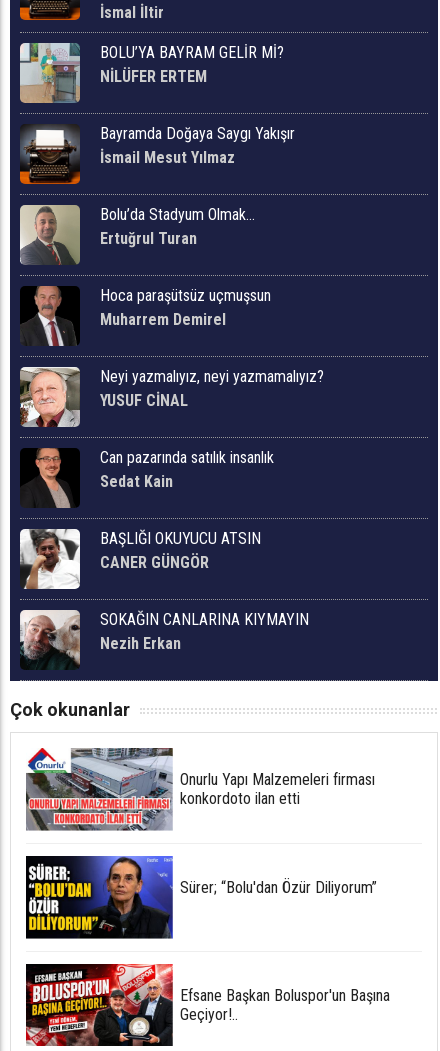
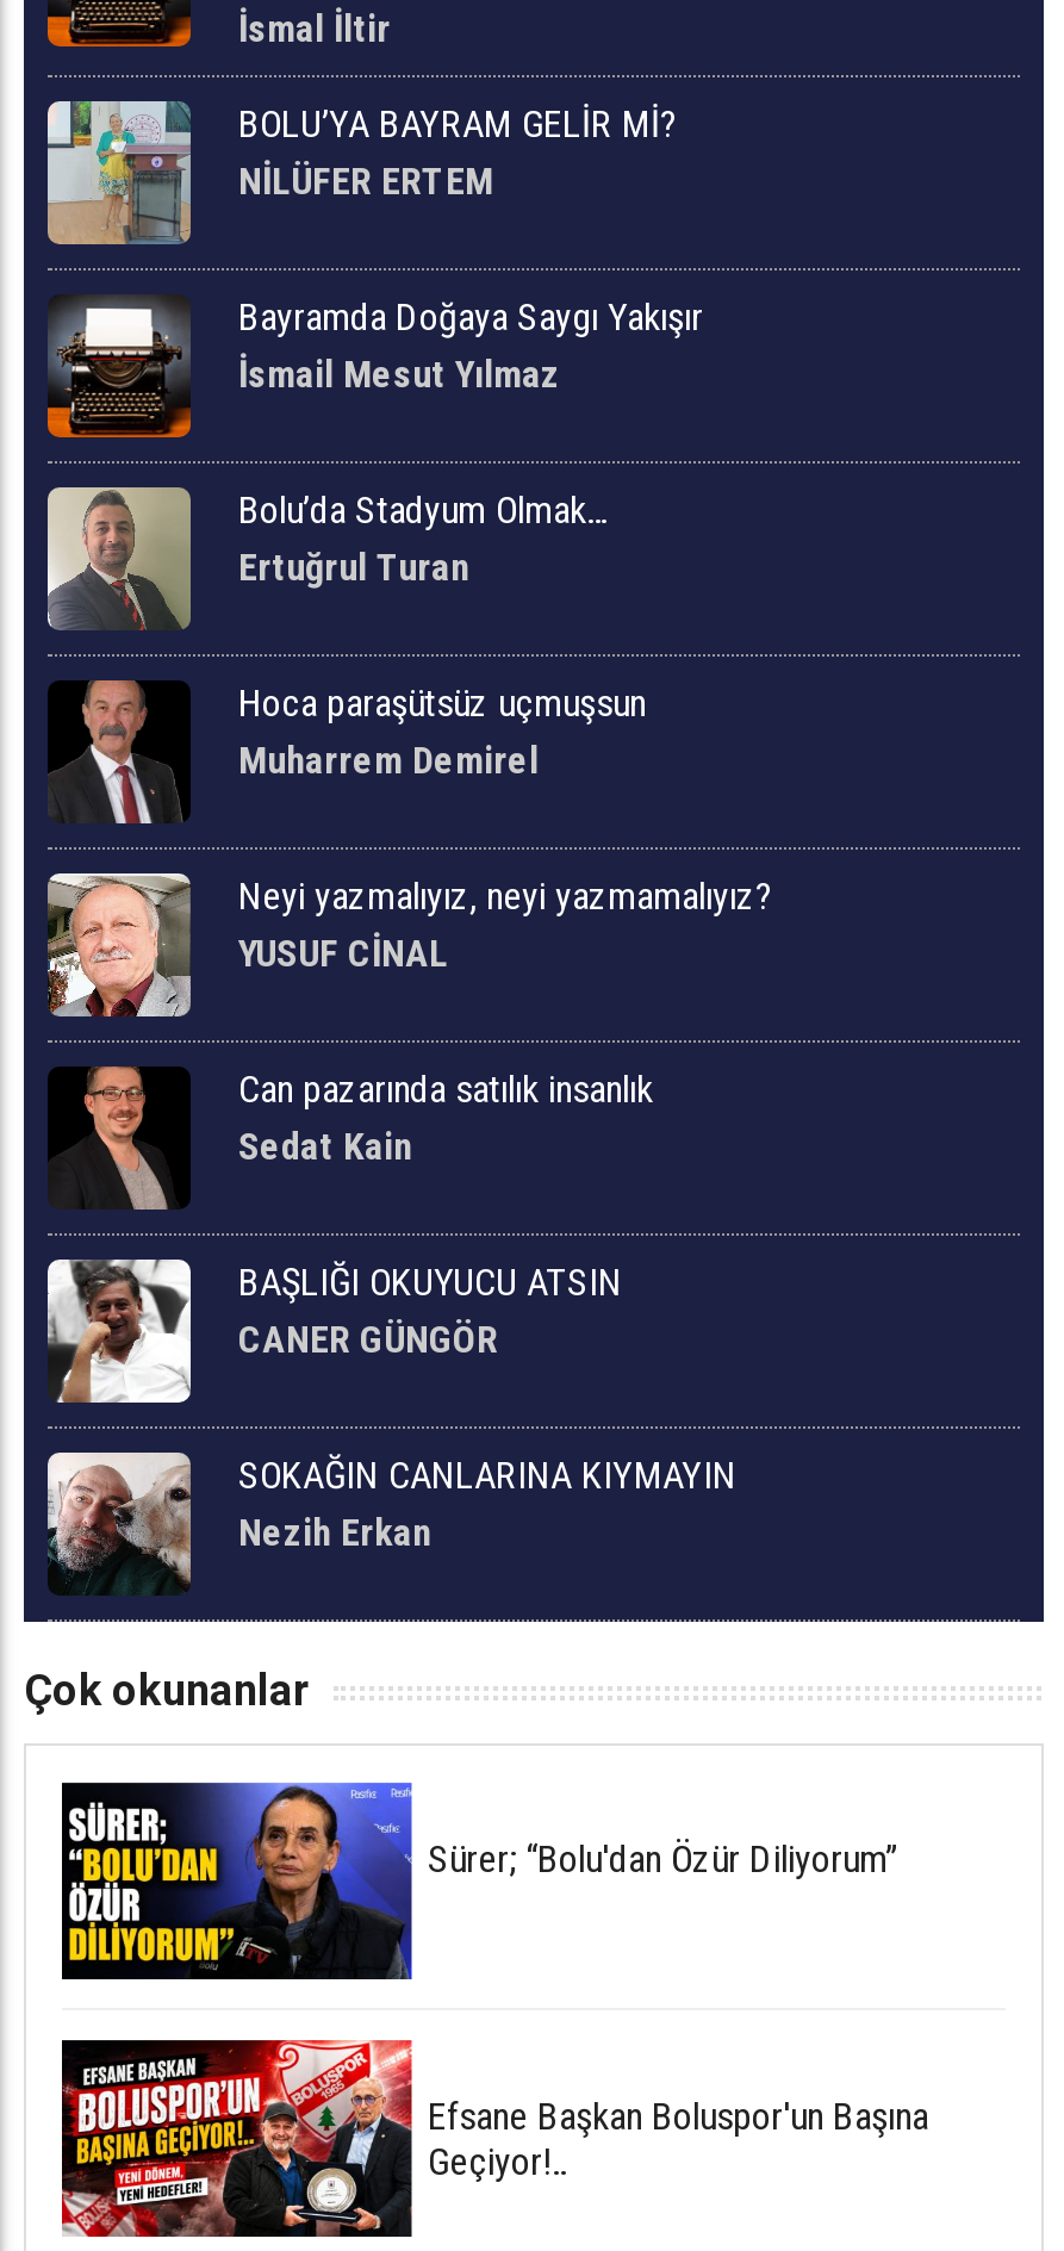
- [image]
- Onurlu Yapı Malzemeleri firması
- konkordoto ilan etti
